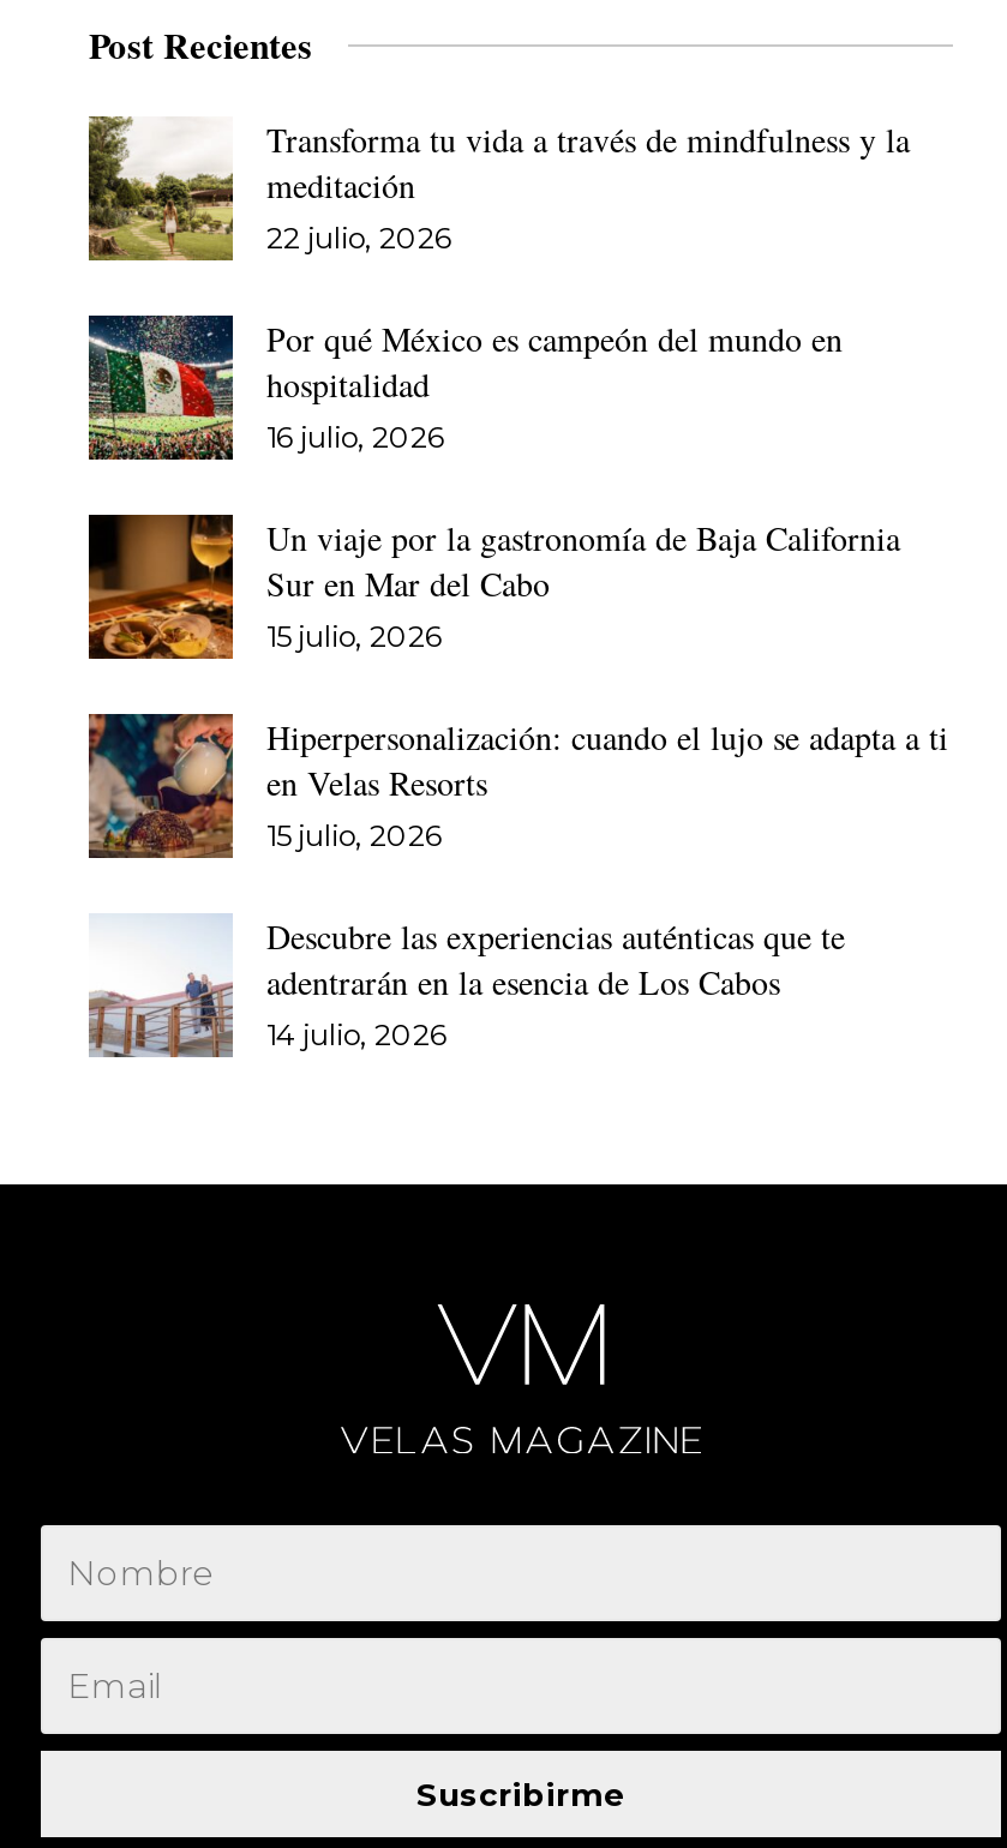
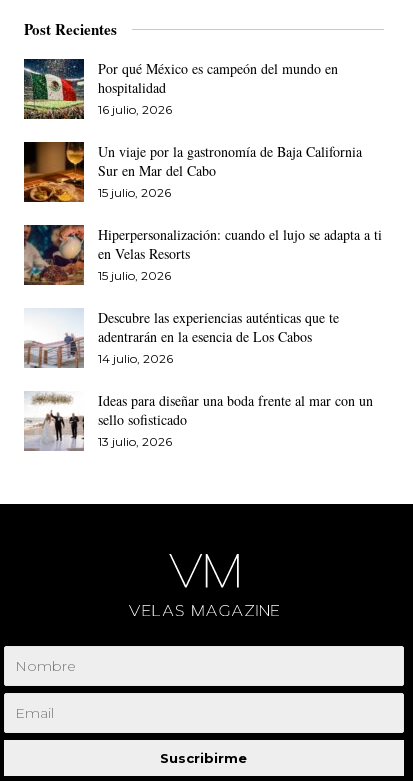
- [image]
- Transforma tu vida a través de mindfulness y la
- meditación
- 22 julio, 2026

moved up: [image] | Por qué México es campeón del mundo en | hospitalidad | ... | adentrarán en la esencia de Los Cabos | 14 julio, 2026

+ [image]
+ Ideas para diseñar una boda frente al mar con un
+ sello sofisticado
+ 13 julio, 2026
